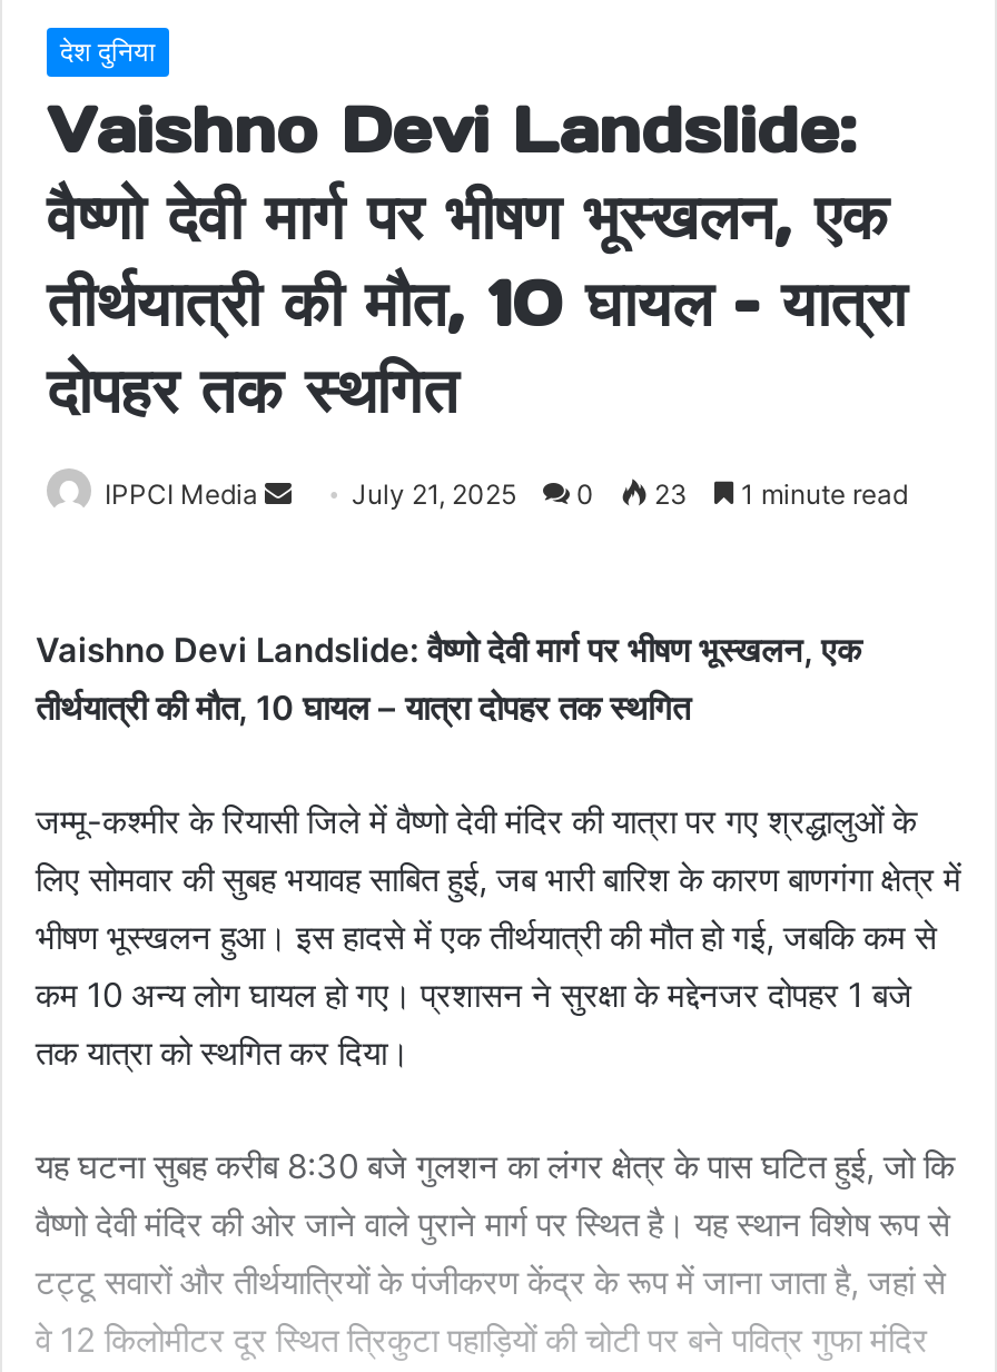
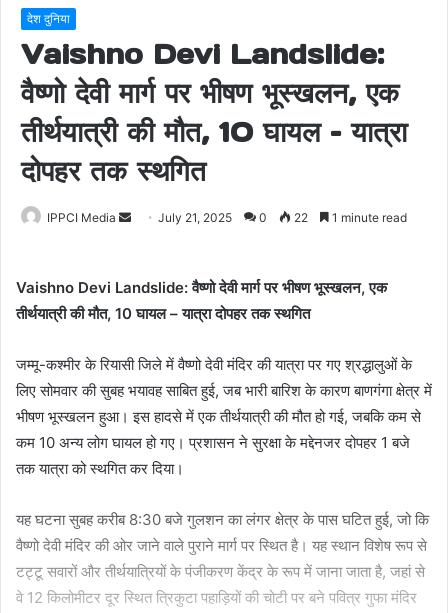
- 23
+ 22
